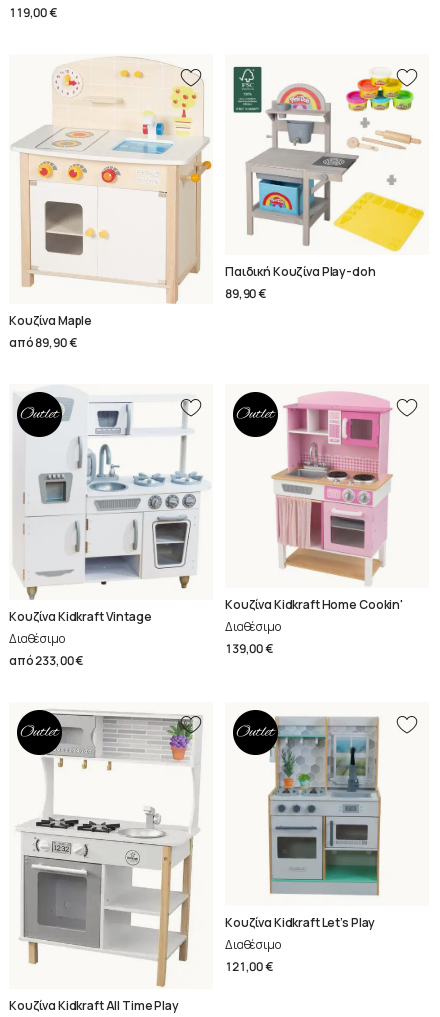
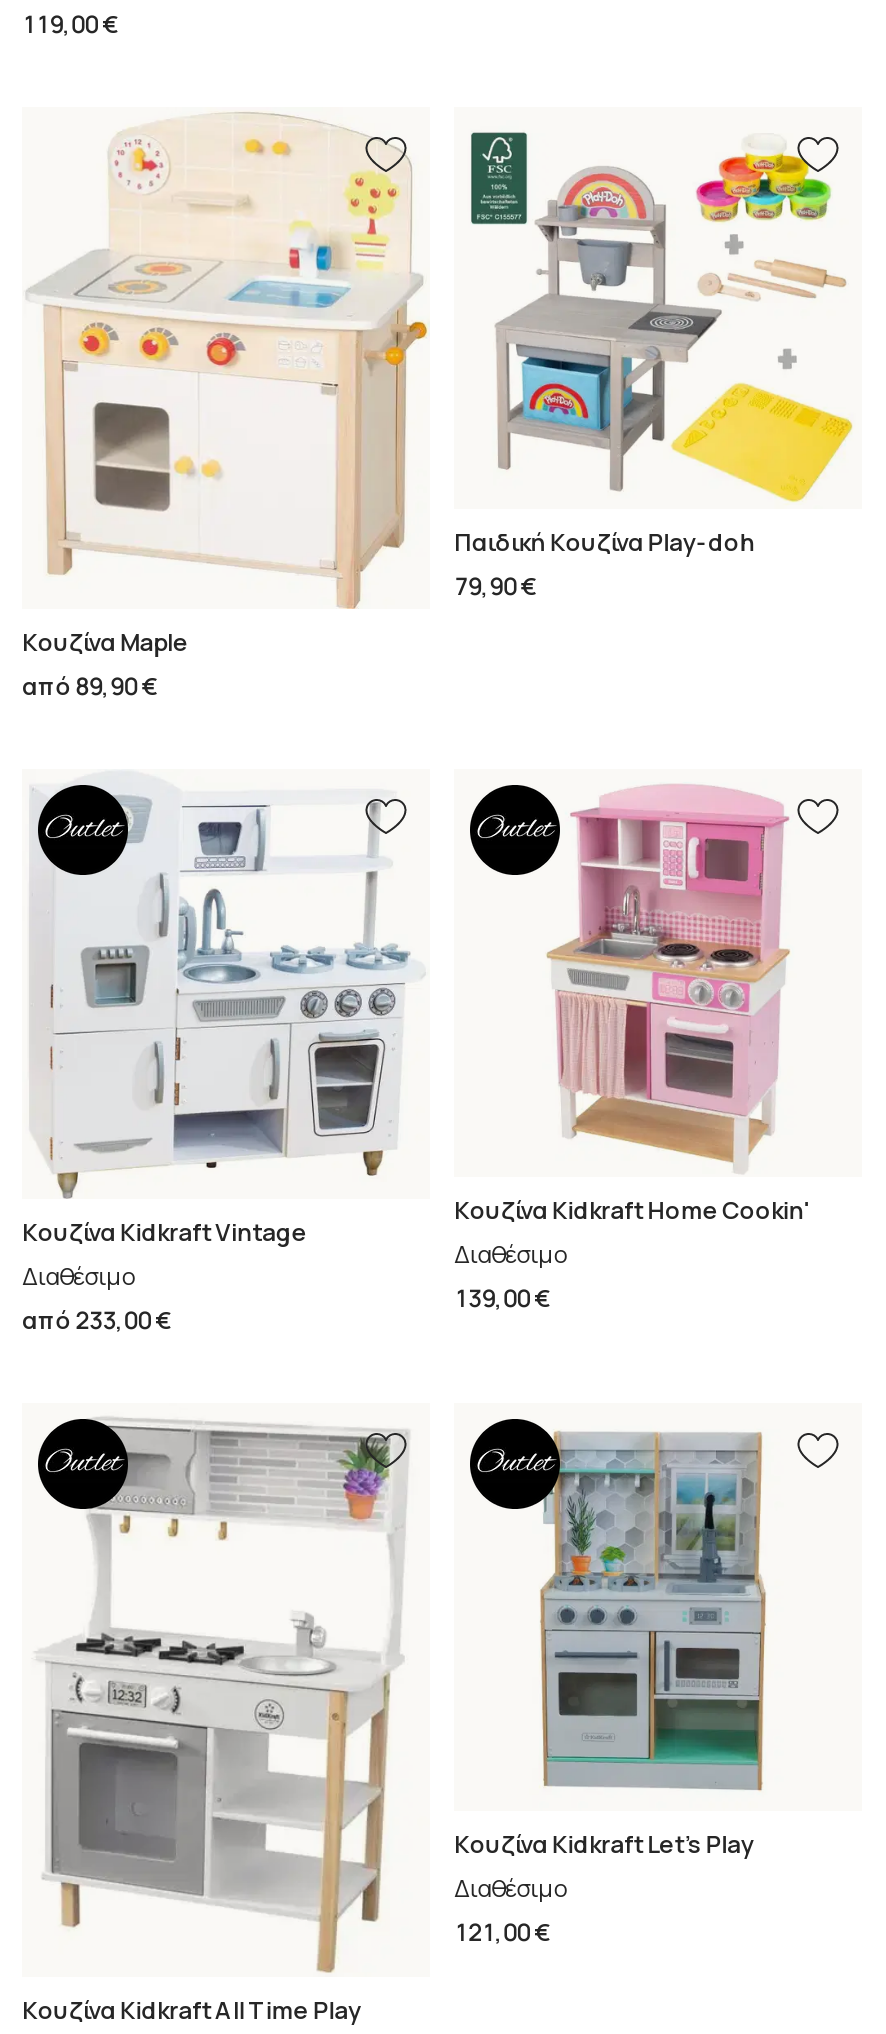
- 89,90 €
+ 79,90 €
